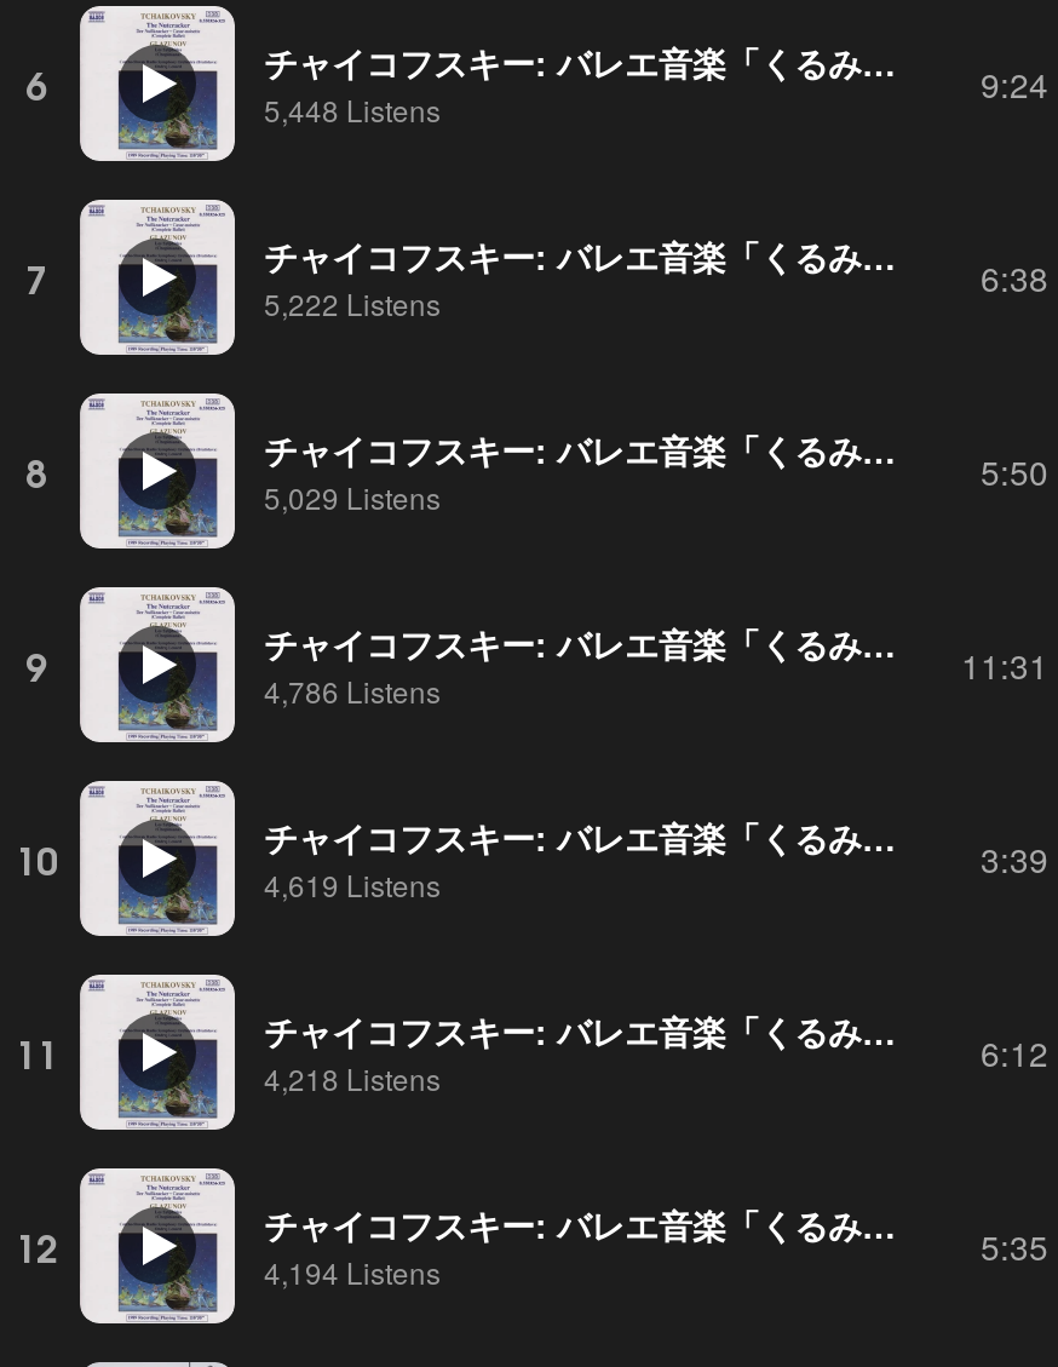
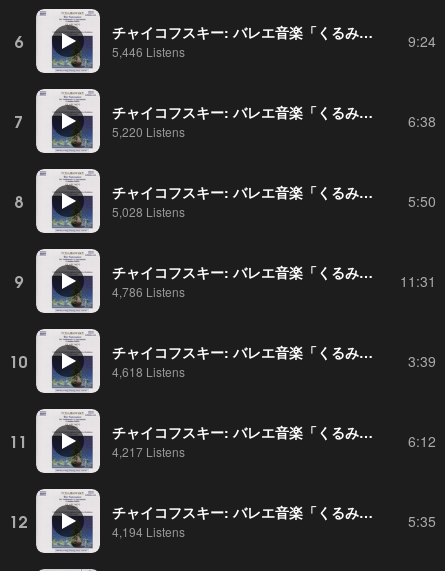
- 5,448 Listens
+ 5,446 Listens

- 5,222 Listens
+ 5,220 Listens

- 5,029 Listens
+ 5,028 Listens

- 4,619 Listens
+ 4,618 Listens

- 4,218 Listens
+ 4,217 Listens
